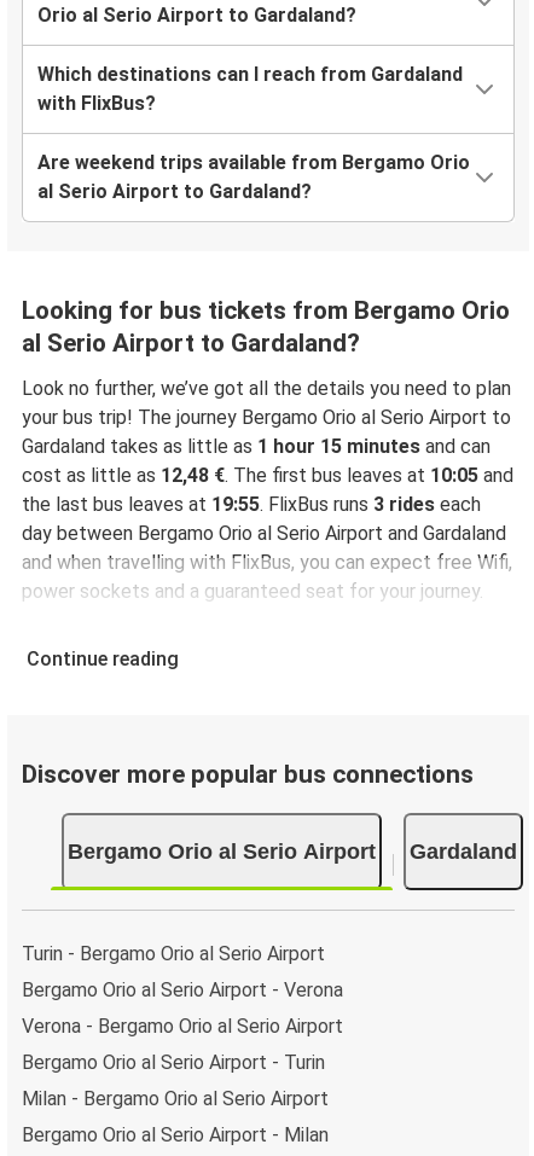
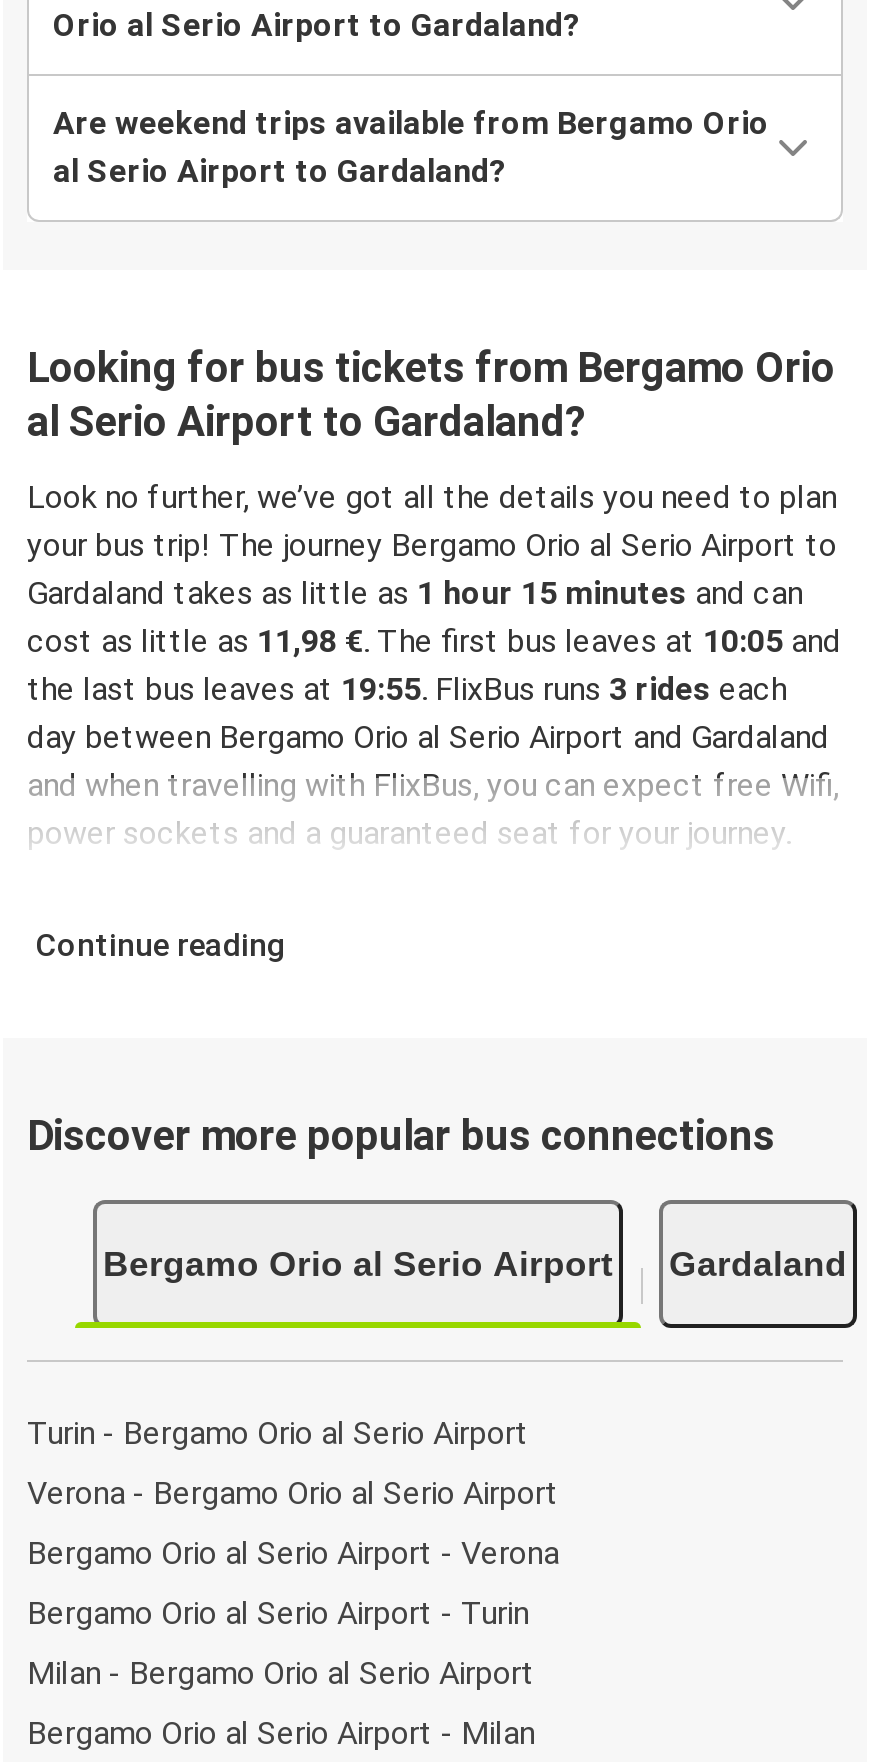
- Which destinations can I reach from Gardaland
- with FlixBus?

- cost as little as 12,48 €. The first bus leaves at 10:05 and
+ cost as little as 11,98 €. The first bus leaves at 10:05 and

moved up: Verona - Bergamo Orio al Serio Airport
